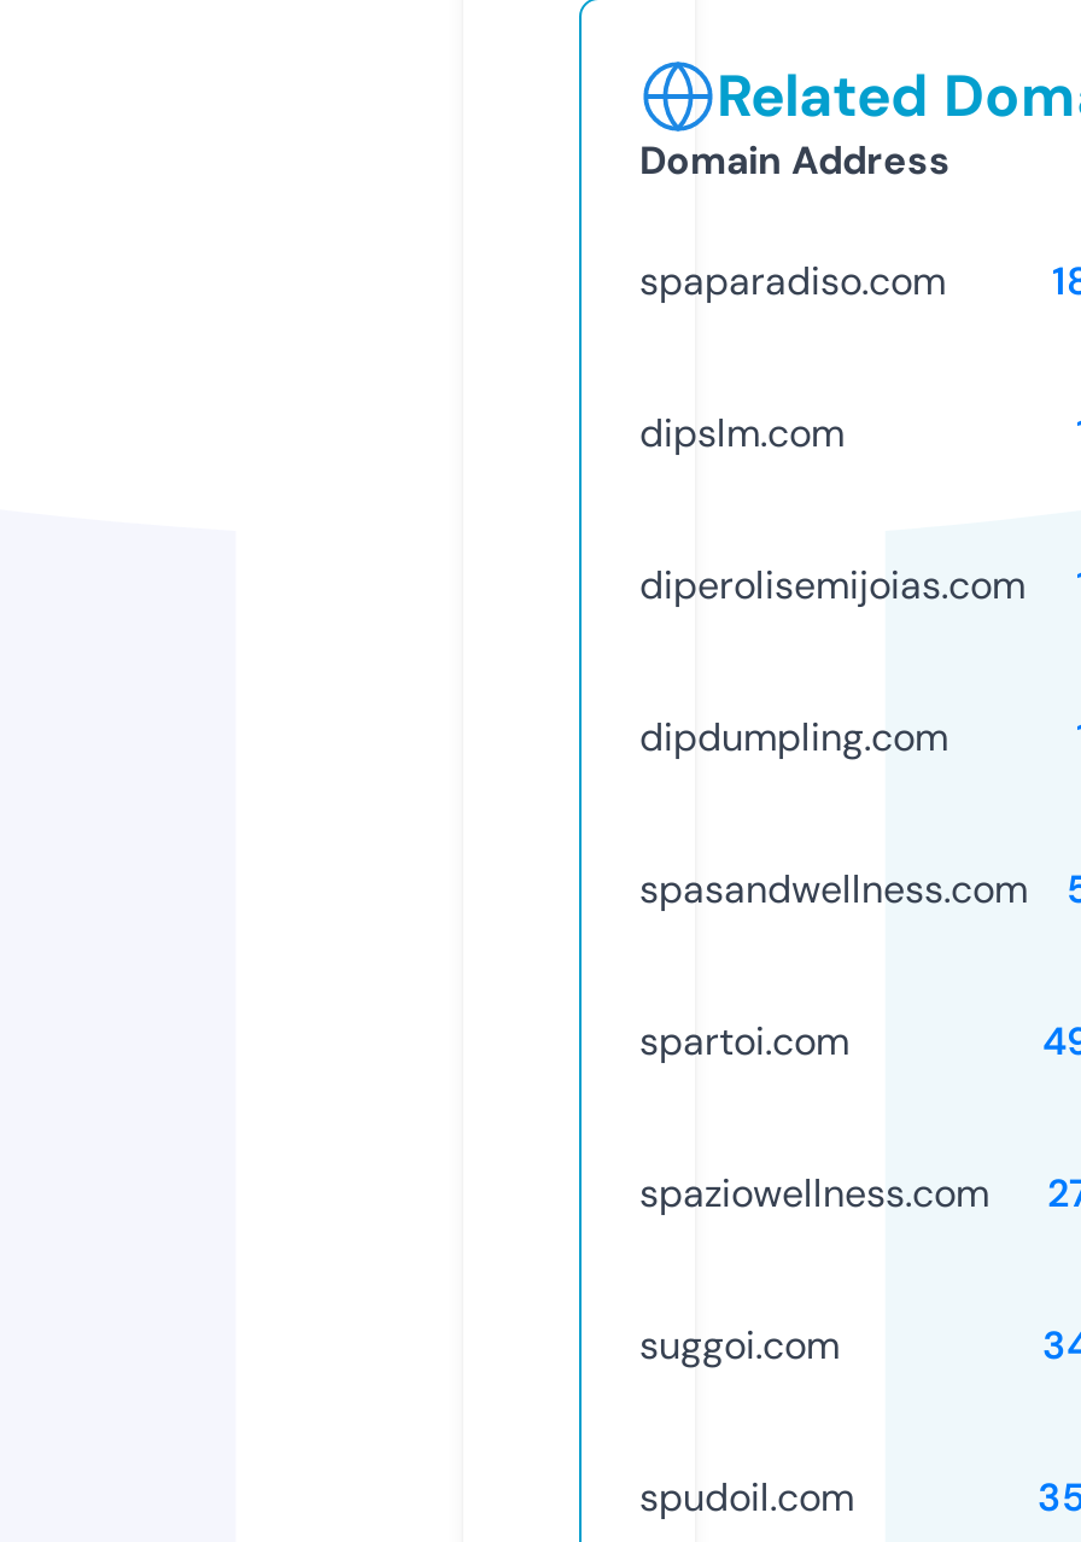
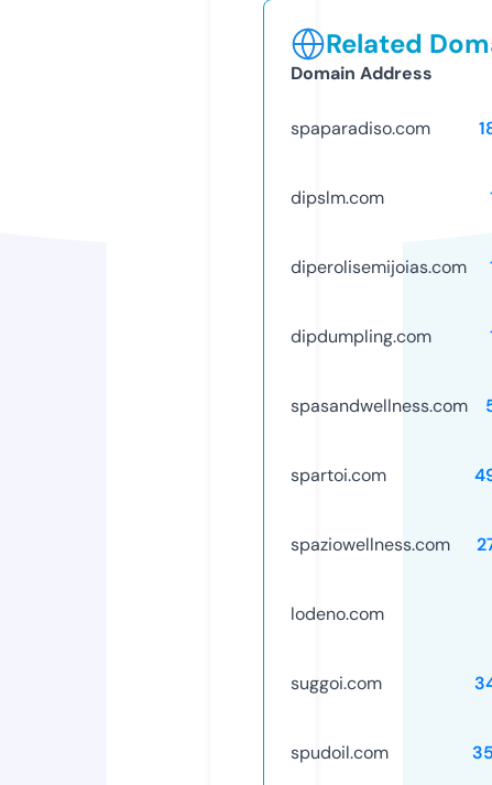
+ lodeno.com
